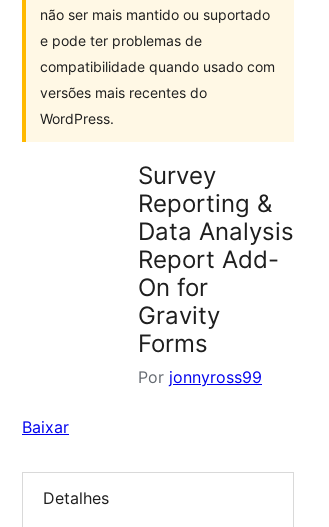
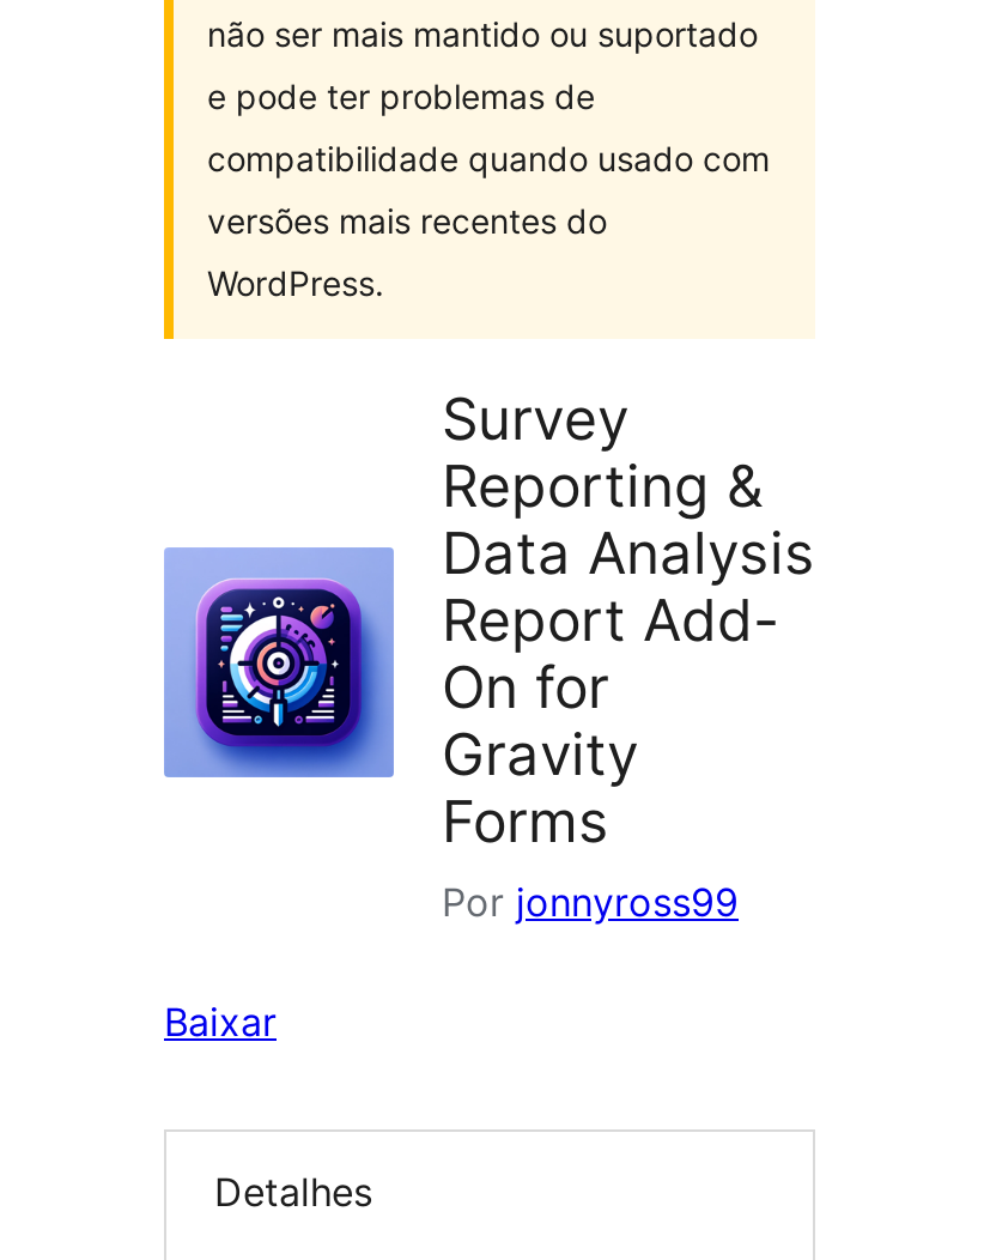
+ [image]
